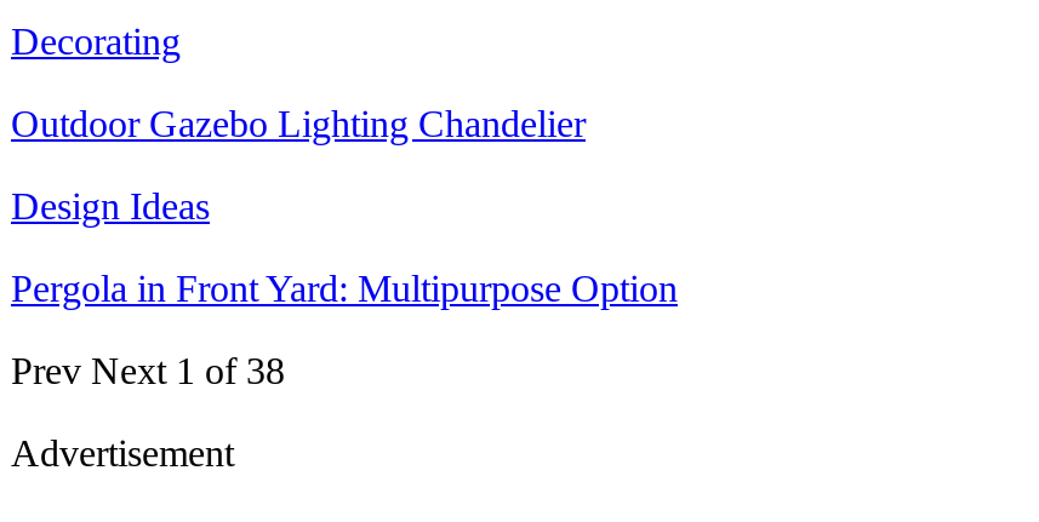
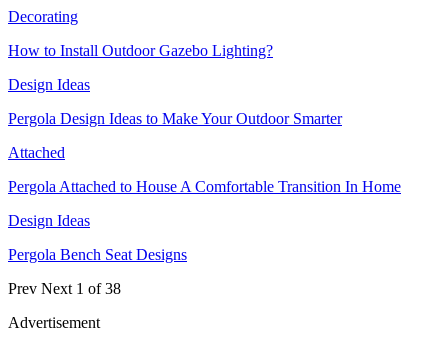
- Outdoor Gazebo Lighting Chandelier
+ How to Install Outdoor Gazebo Lighting?

- Pergola in Front Yard: Multipurpose Option
+ Pergola Design Ideas to Make Your Outdoor Smarter
+ Attached
+ Pergola Attached to House A Comfortable Transition In Home
+ Design Ideas
+ Pergola Bench Seat Designs
